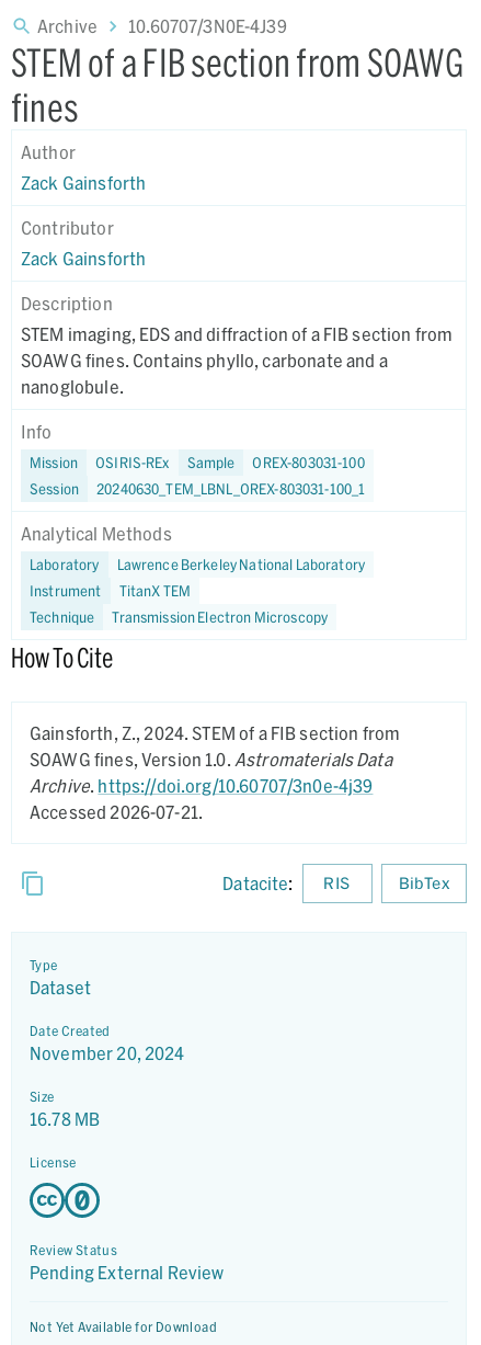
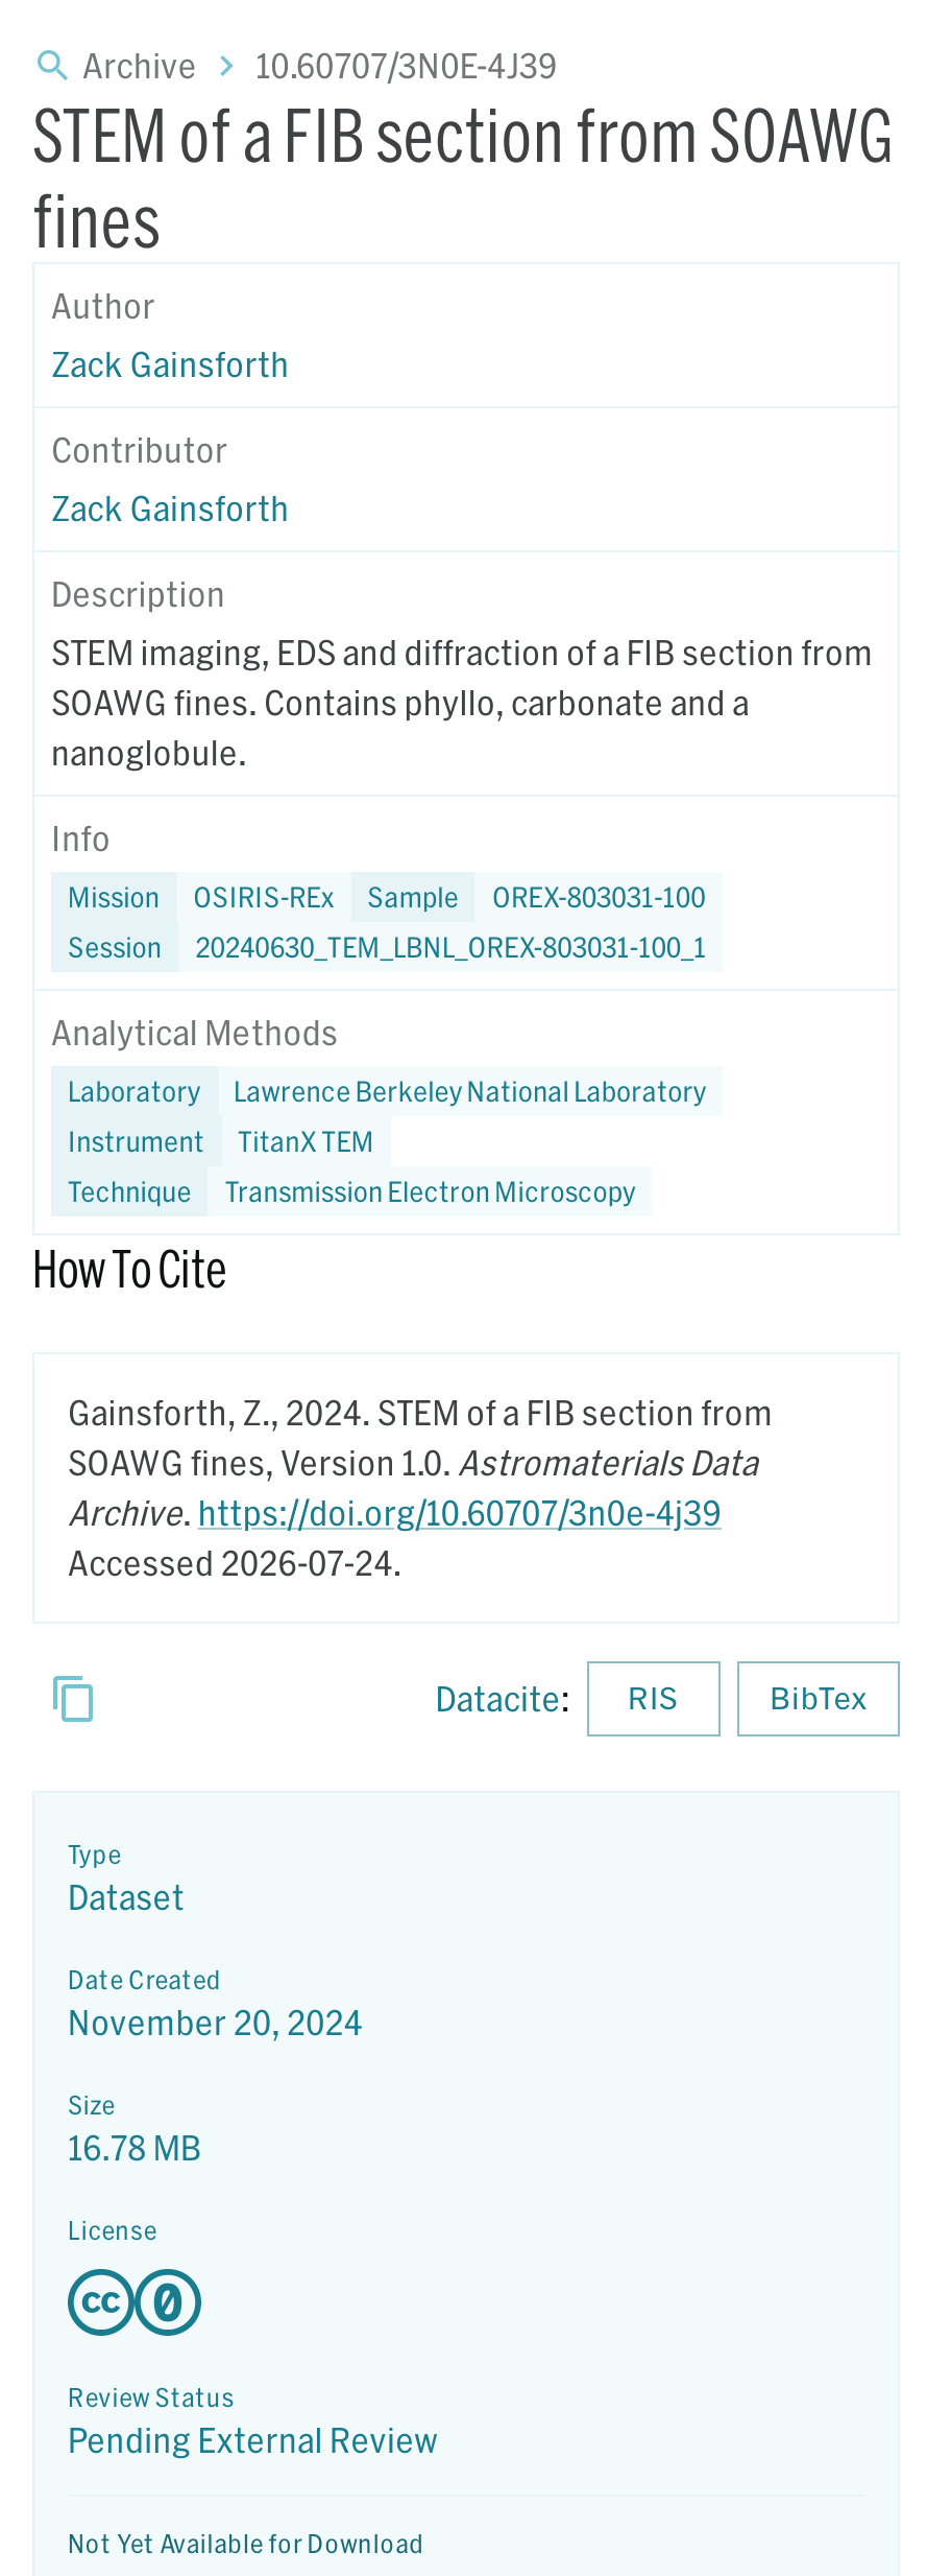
- Accessed 2026-07-21.
+ Accessed 2026-07-24.
